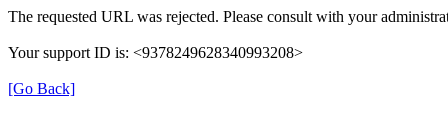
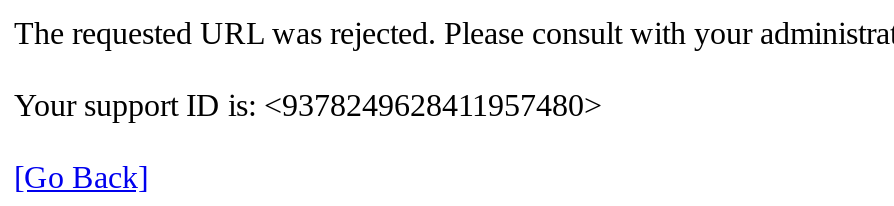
- Your support ID is: <9378249628340993208>
+ Your support ID is: <9378249628411957480>
